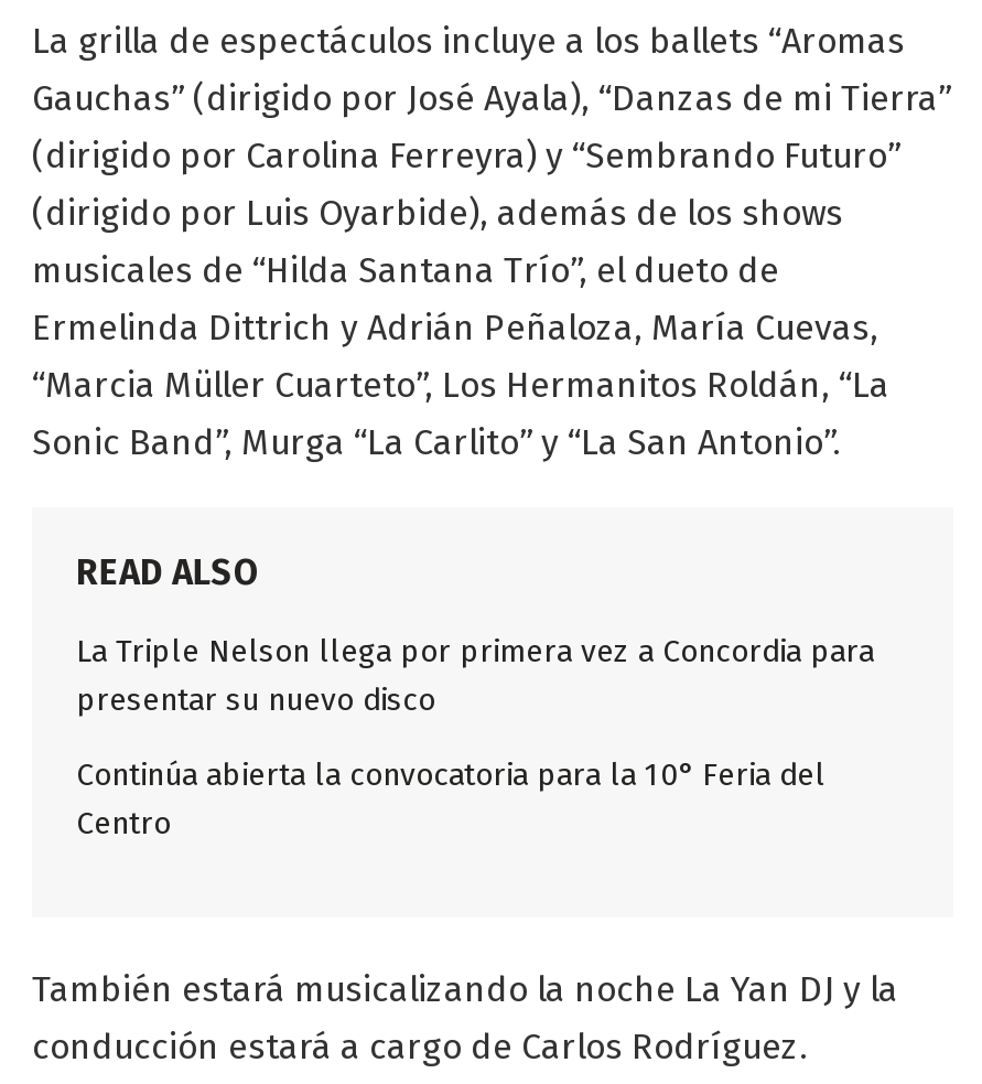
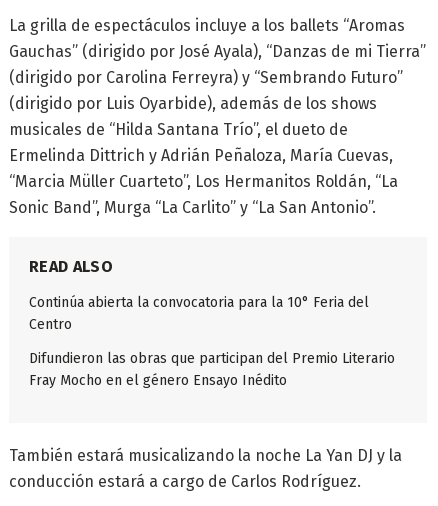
- La Triple Nelson llega por primera vez a Concordia para
- presentar su nuevo disco

moved up: Continúa abierta la convocatoria para la 10° Feria del | Centro

+ Difundieron las obras que participan del Premio Literario
+ Fray Mocho en el género Ensayo Inédito
